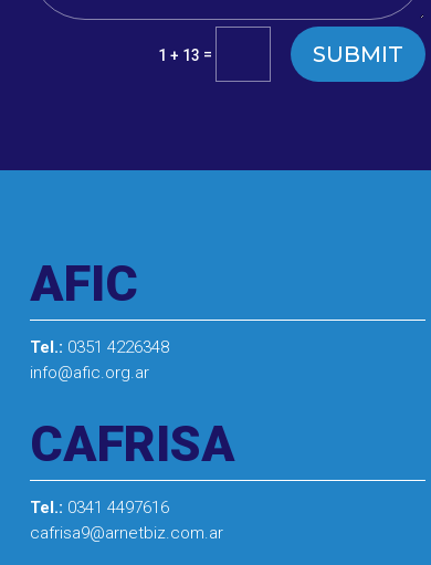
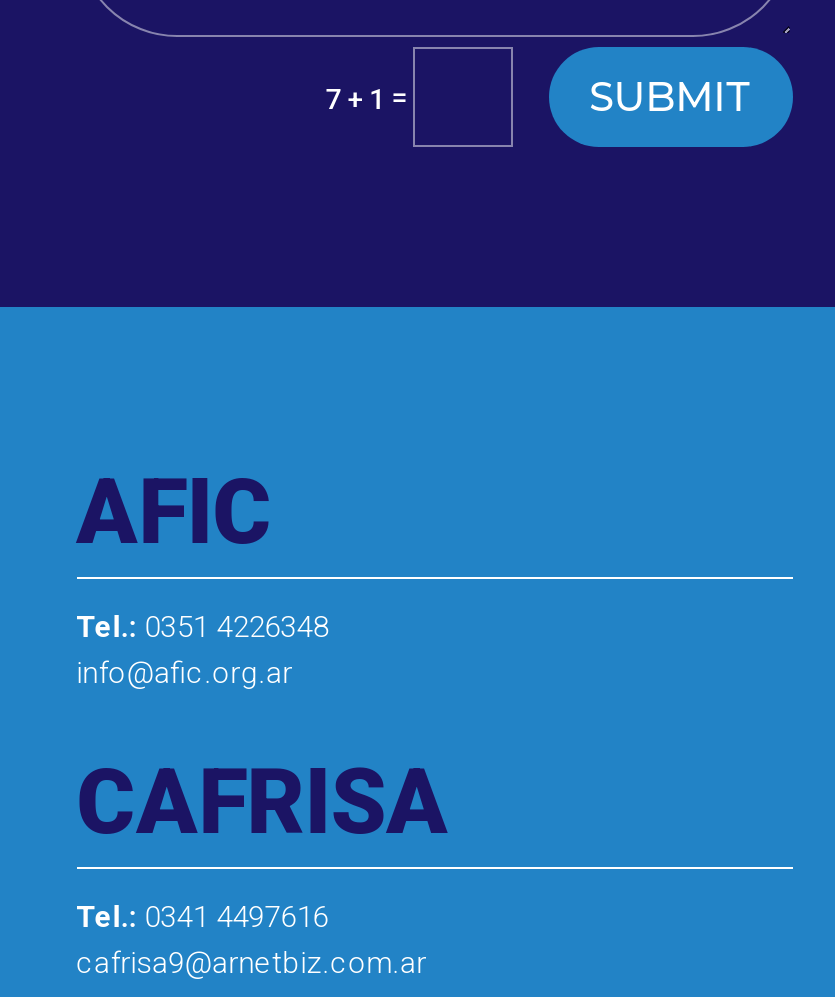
- 1 + 13 =
+ 7 + 1 =
